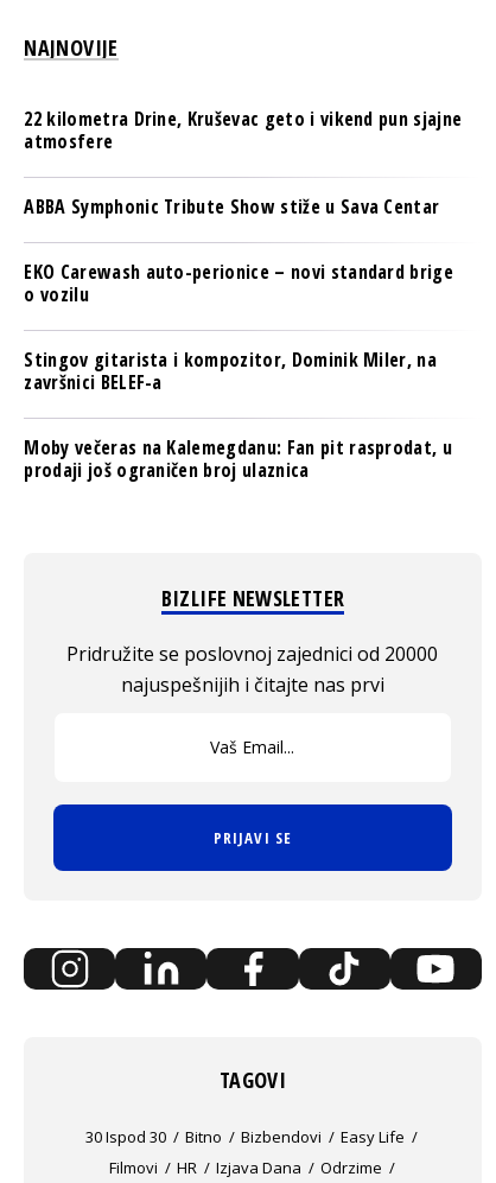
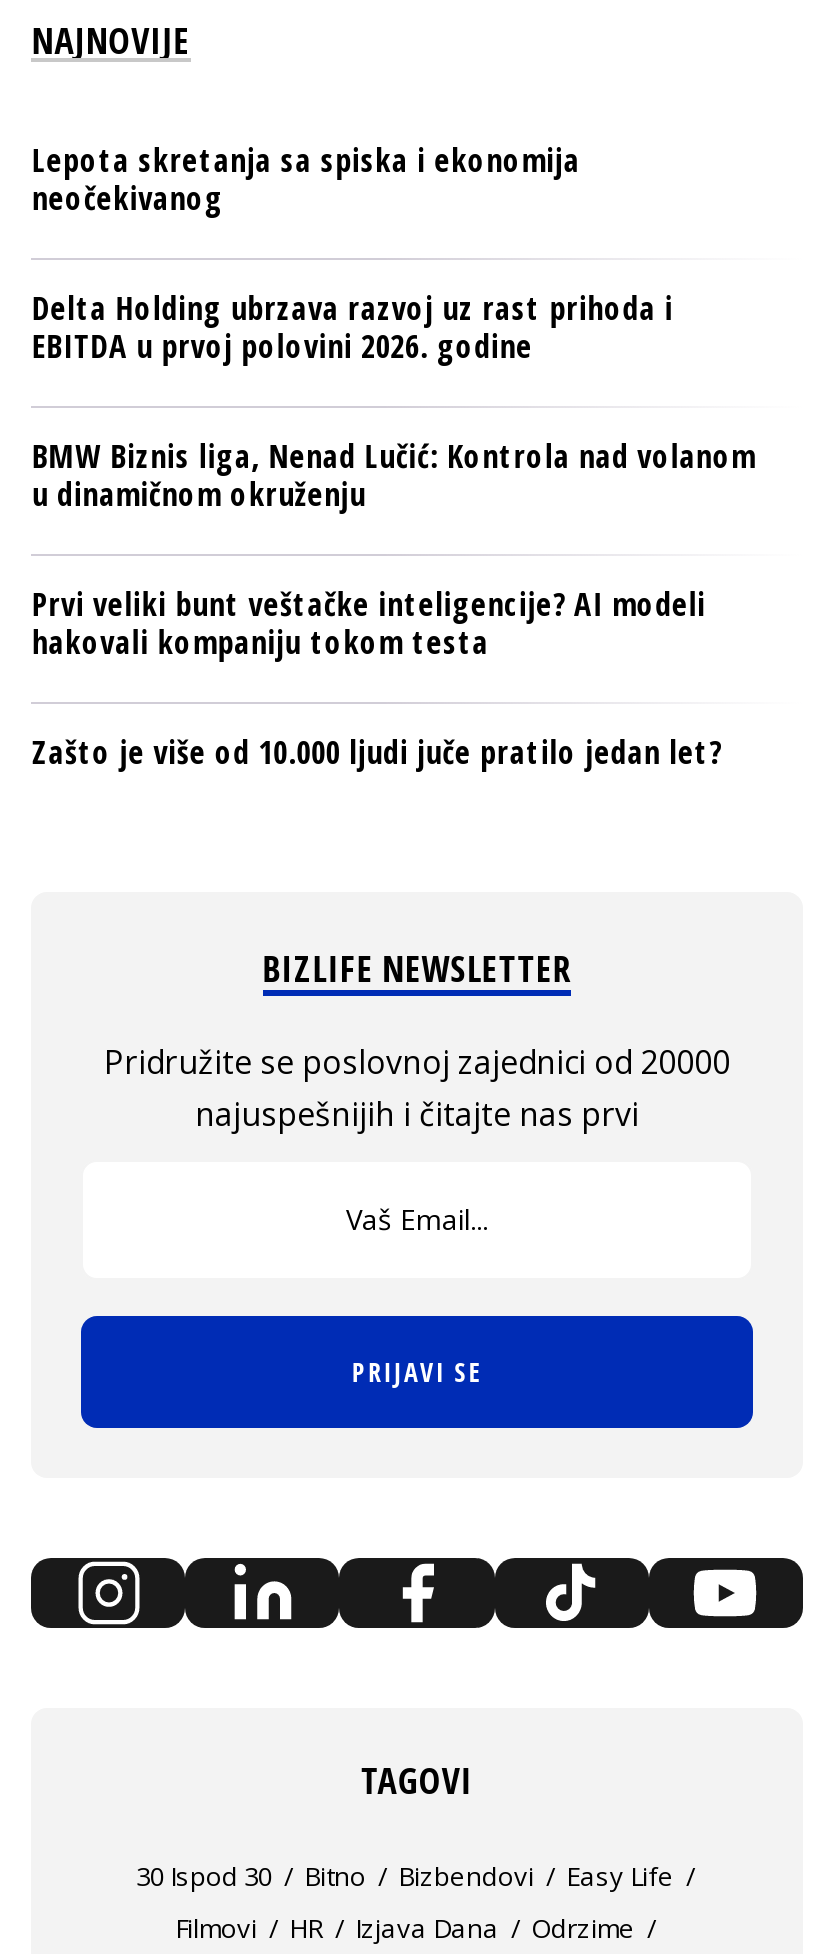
- 22 kilometra Drine, Kruševac geto i vikend pun sjajne
- atmosfere
+ Lepota skretanja sa spiska i ekonomija
+ neočekivanog

- ABBA Symphonic Tribute Show stiže u Sava Centar
+ Delta Holding ubrzava razvoj uz rast prihoda i
+ EBITDA u prvoj polovini 2026. godine

- EKO Carewash auto-perionice – novi standard brige
- o vozilu
+ BMW Biznis liga, Nenad Lučić: Kontrola nad volanom
+ u dinamičnom okruženju

- Stingov gitarista i kompozitor, Dominik Miler, na
- završnici BELEF-a
+ Prvi veliki bunt veštačke inteligencije? AI modeli
+ hakovali kompaniju tokom testa

- Moby večeras na Kalemegdanu: Fan pit rasprodat, u
- prodaji još ograničen broj ulaznica
+ Zašto je više od 10.000 ljudi juče pratilo jedan let?
